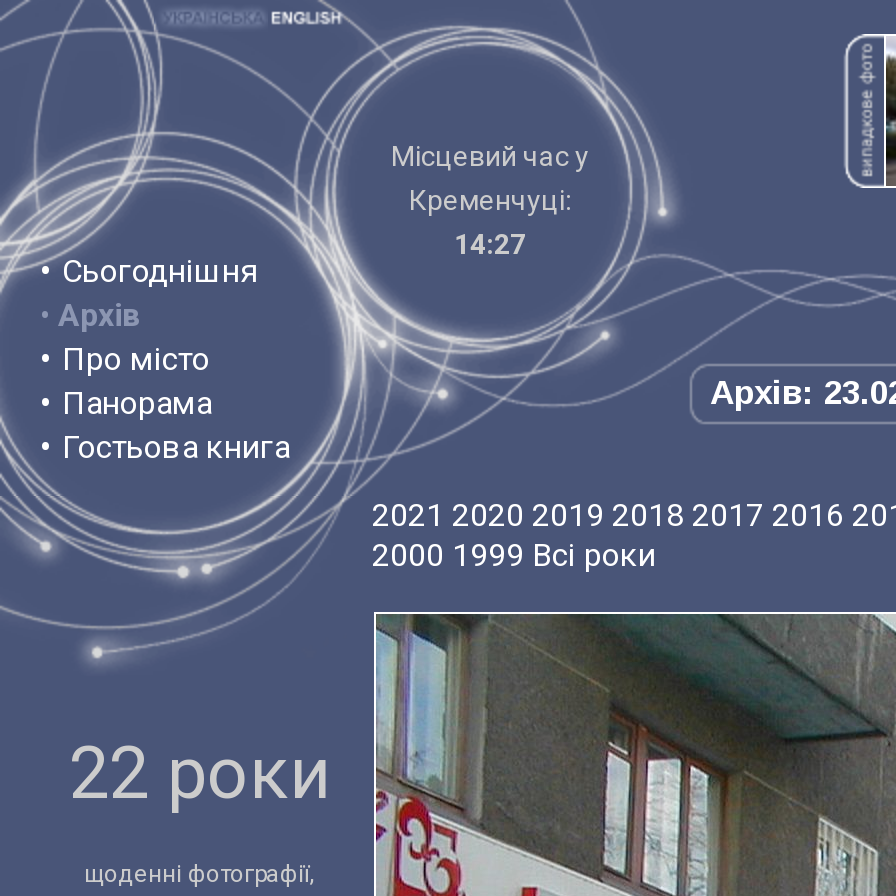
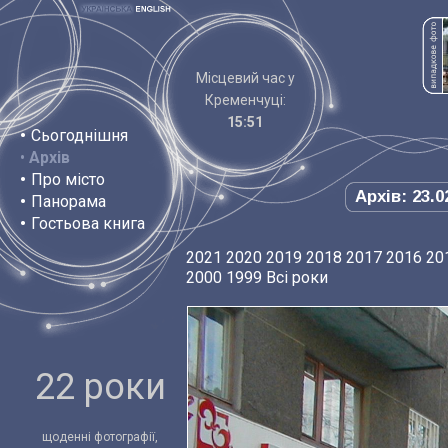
- 14:27
+ 15:51
